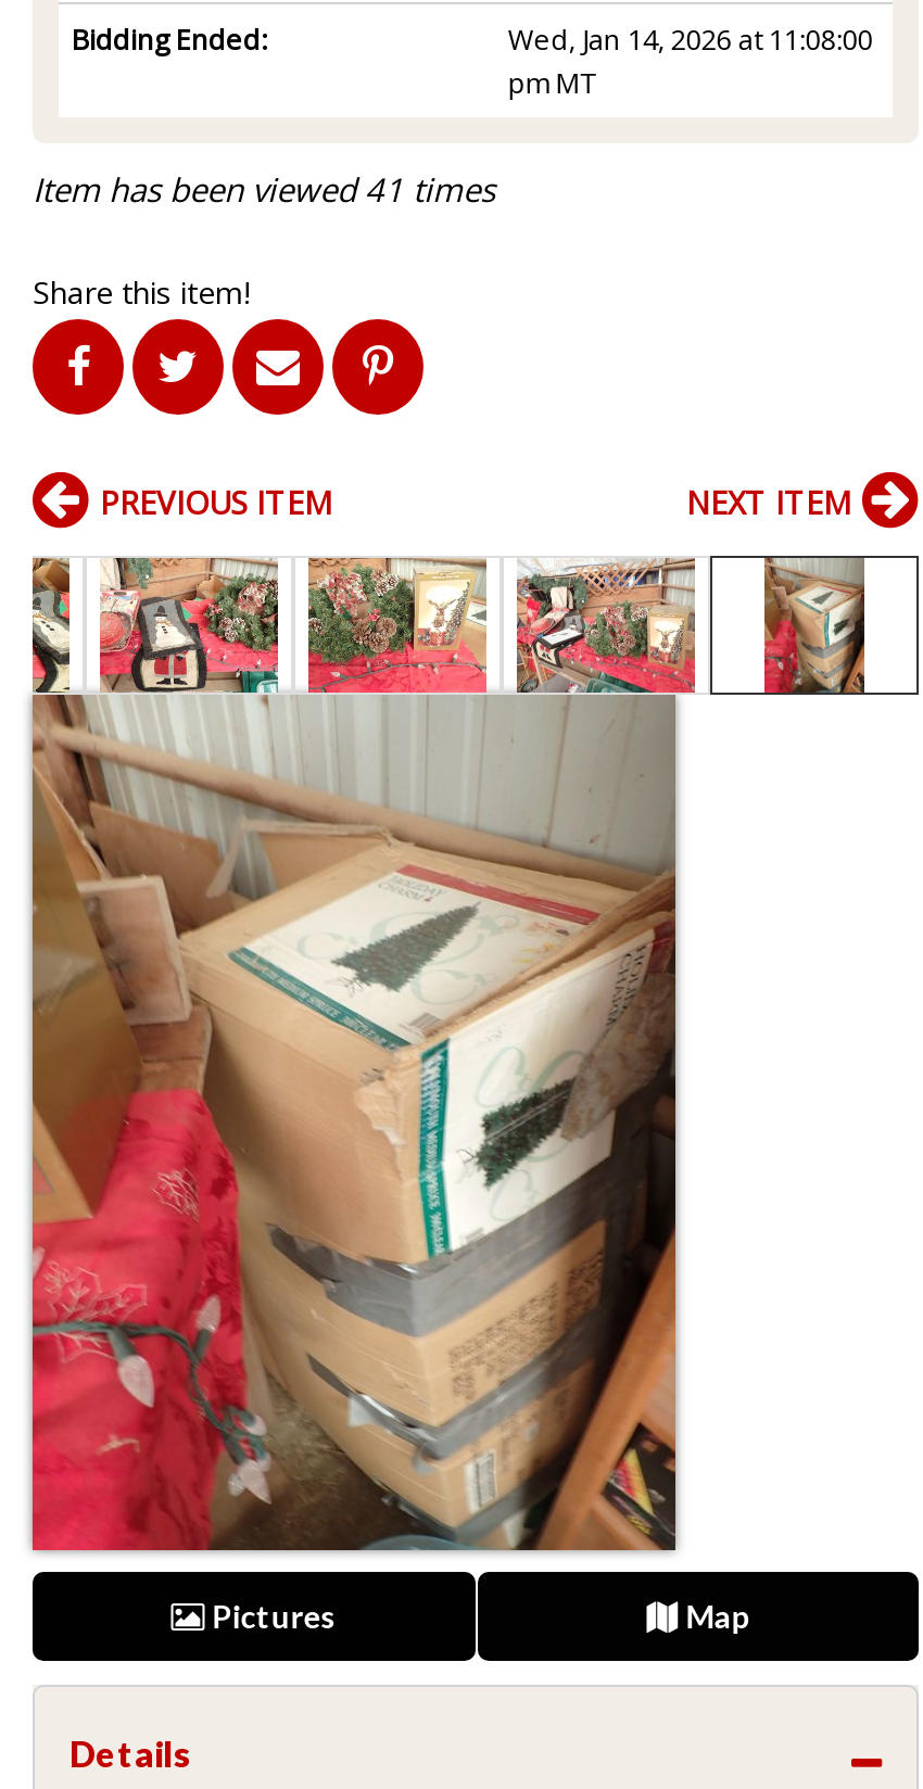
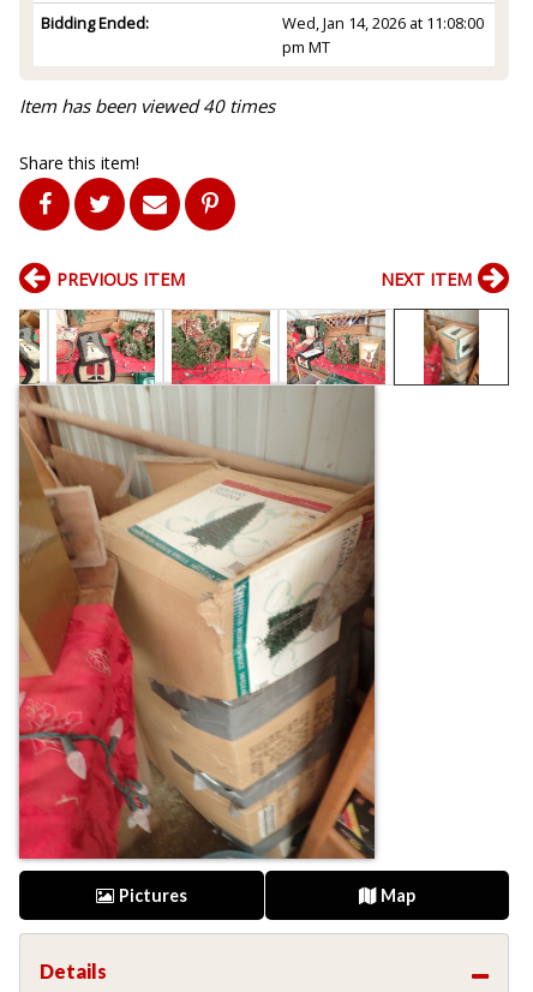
- Item has been viewed 41 times
+ Item has been viewed 40 times
